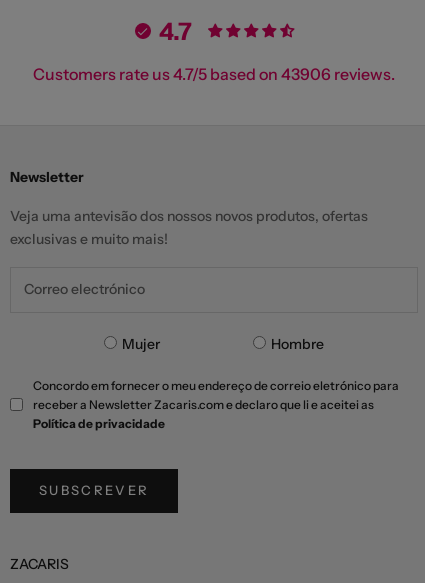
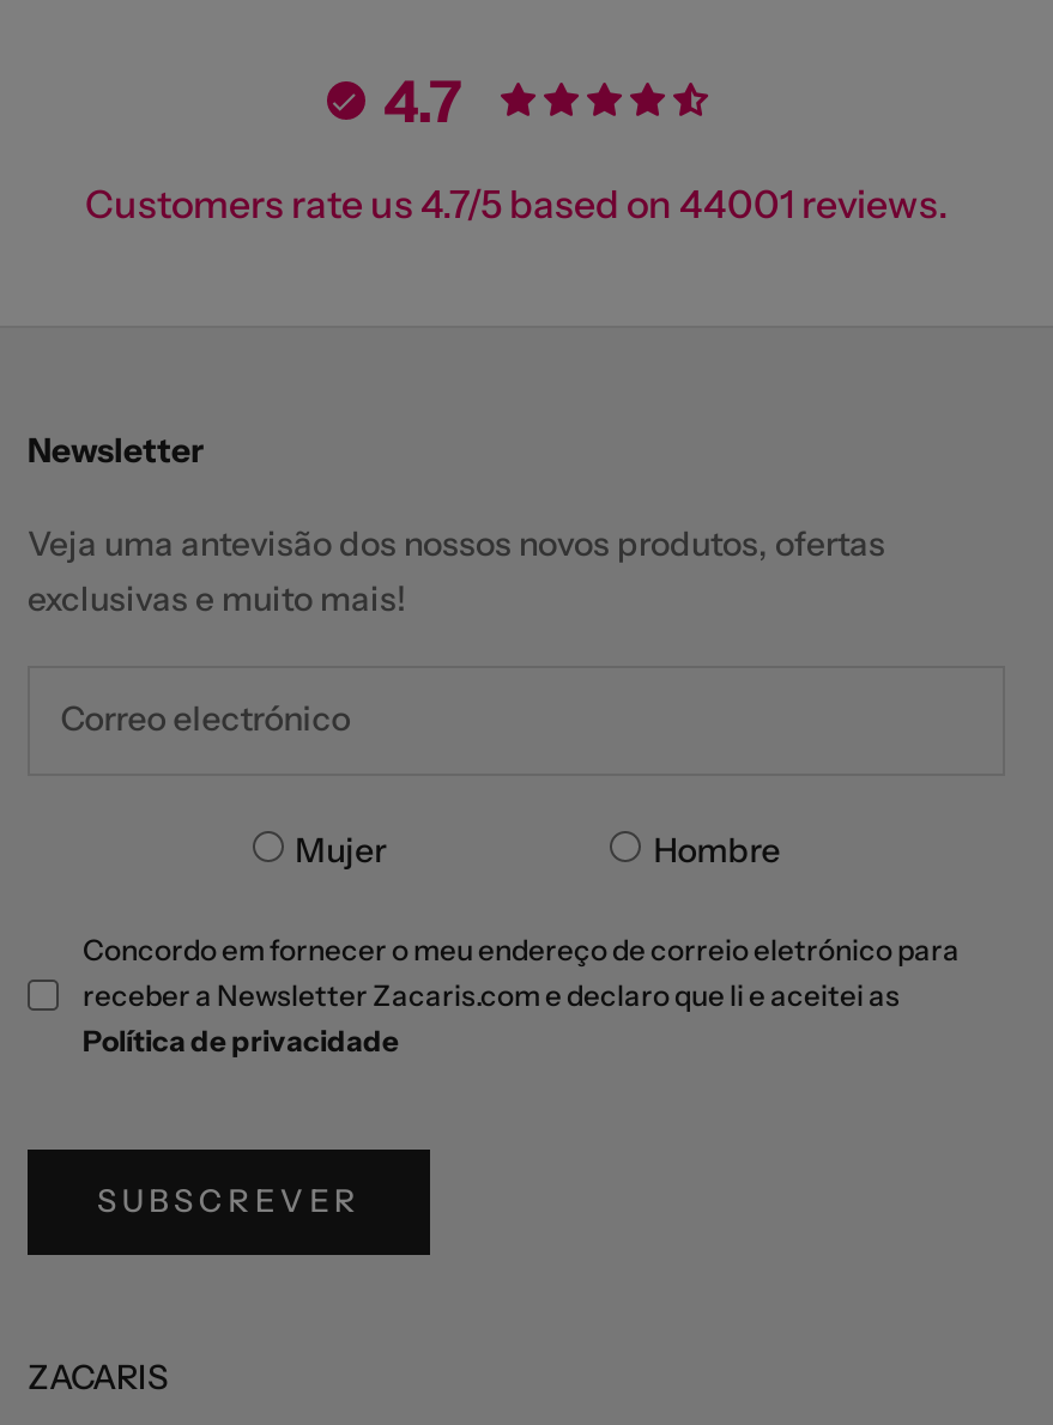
- Customers rate us 4.7/5 based on 43906 reviews.
+ Customers rate us 4.7/5 based on 44001 reviews.
